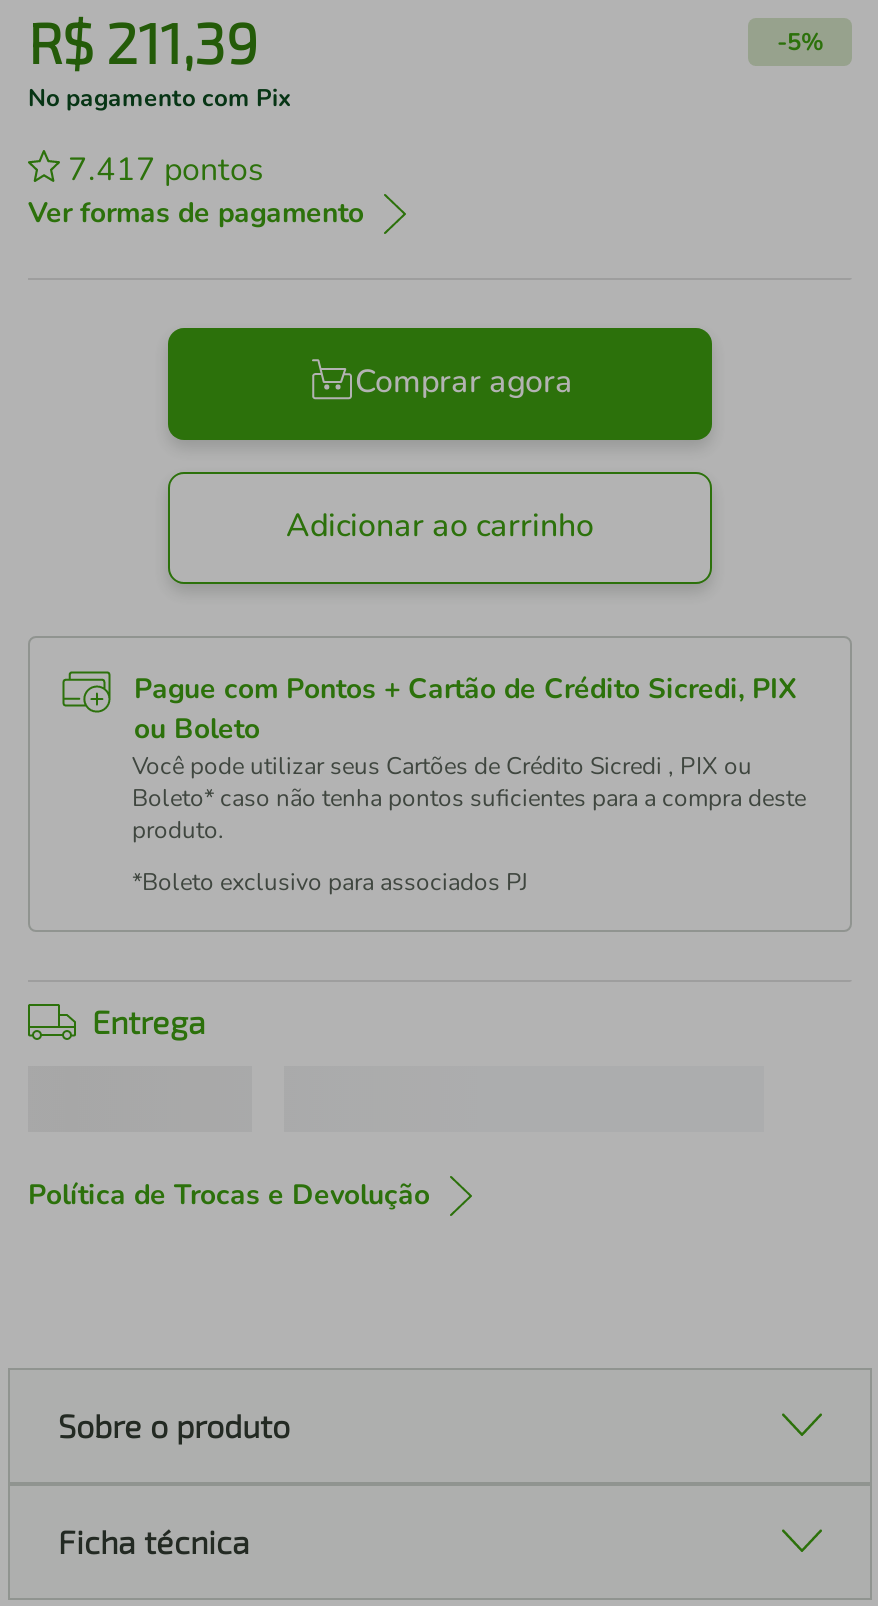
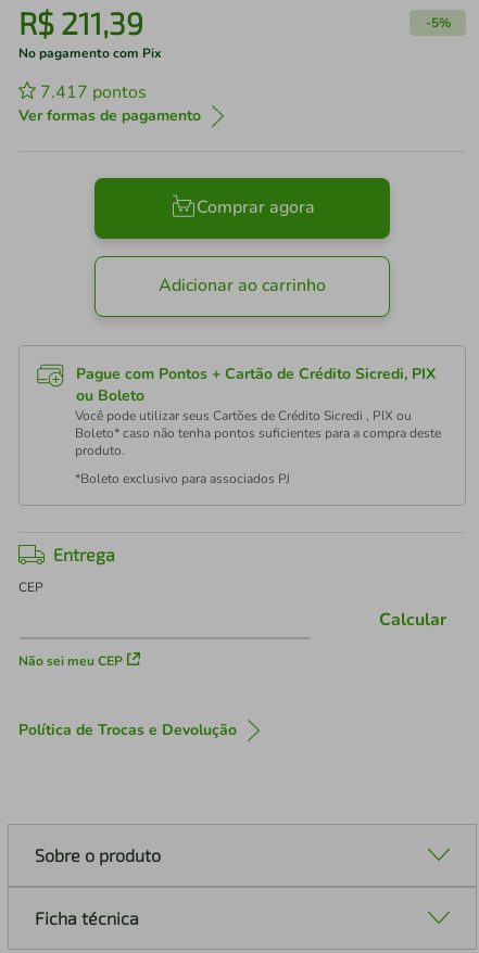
+ CEP

+ Não sei meu CEP

+ Calcular
